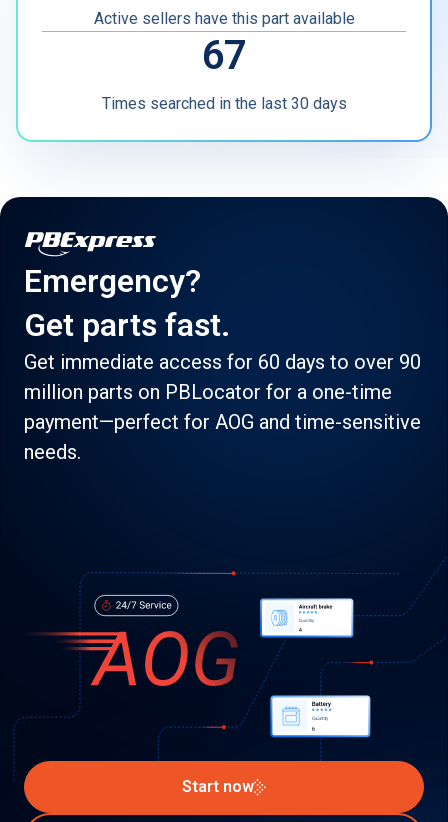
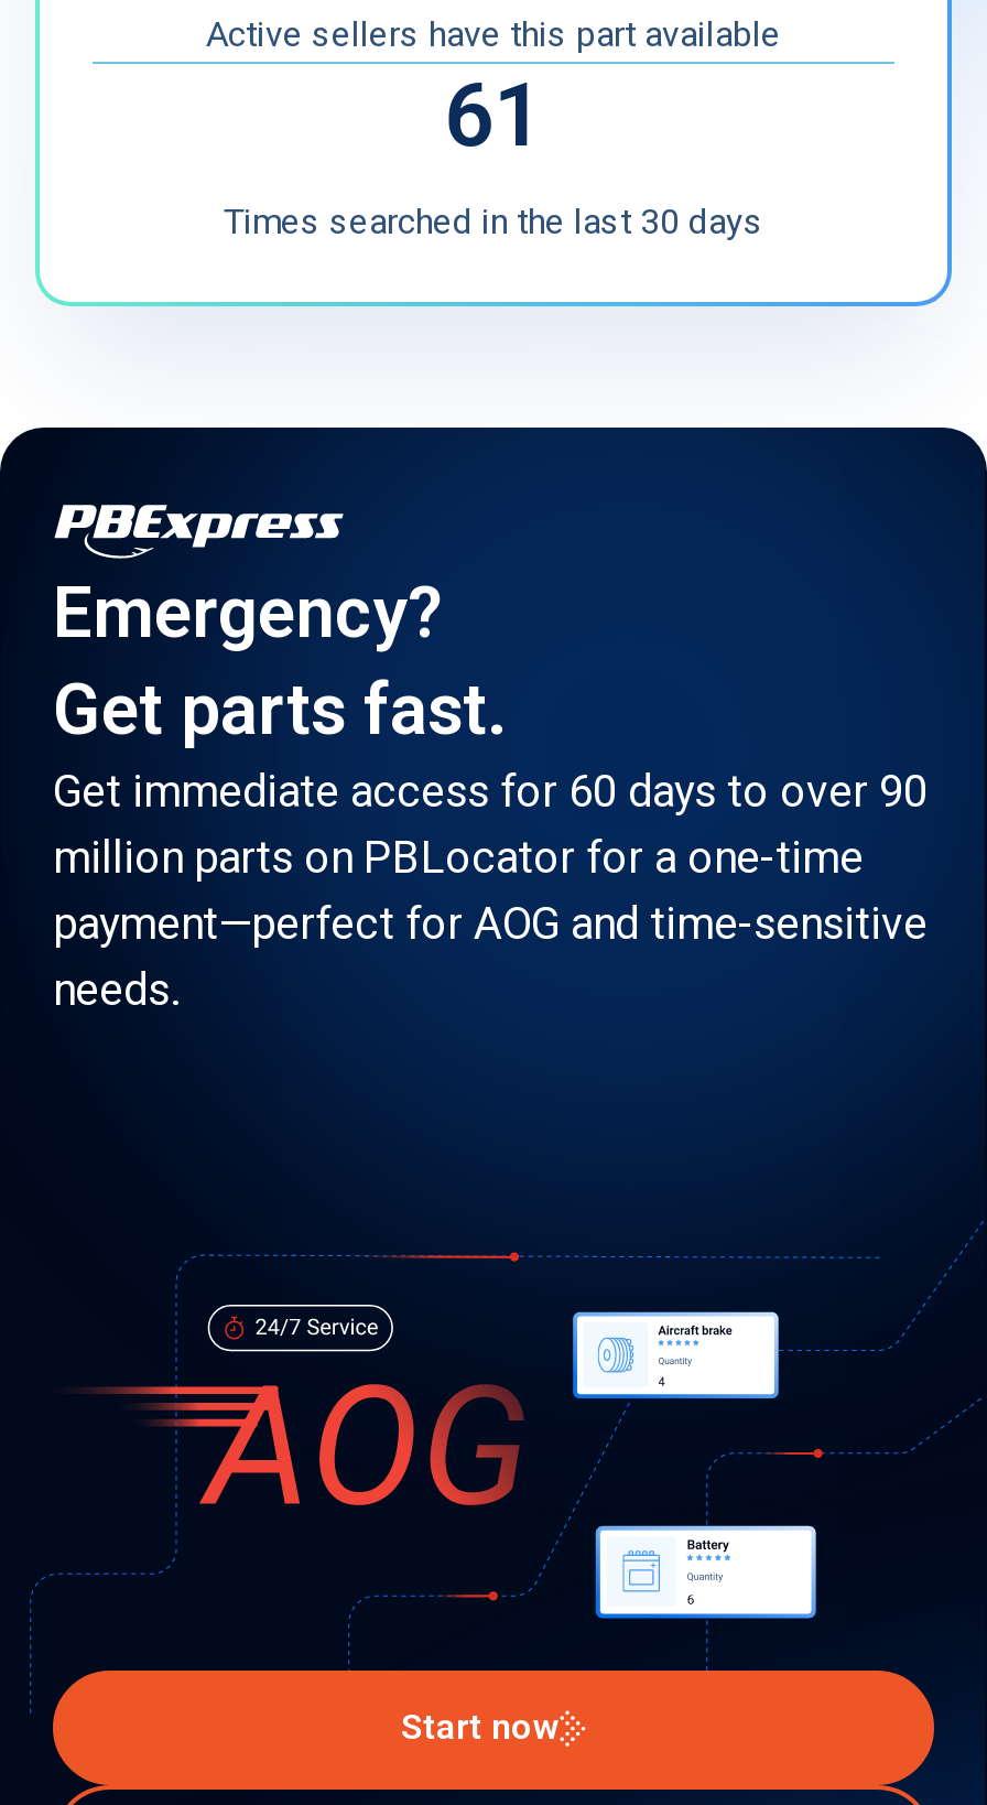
- 67
+ 61
